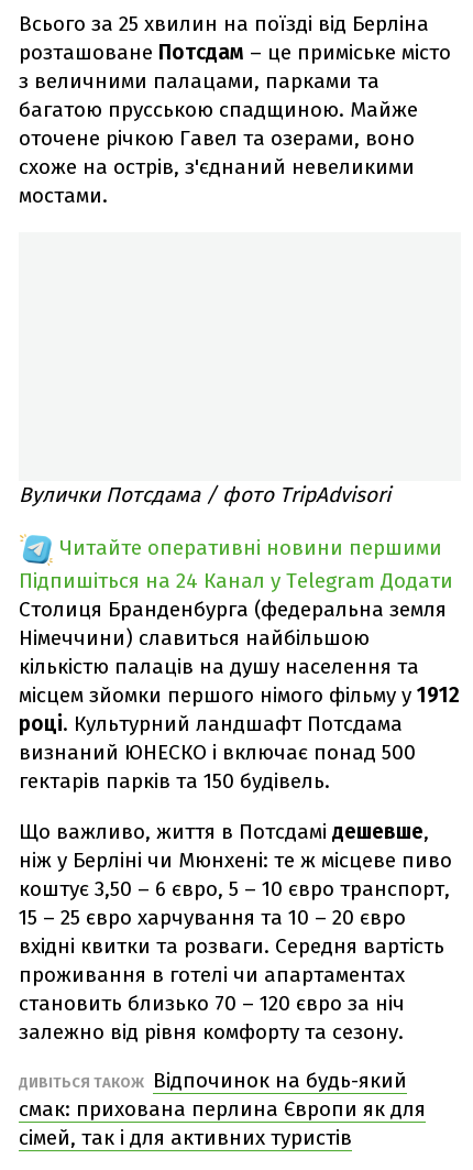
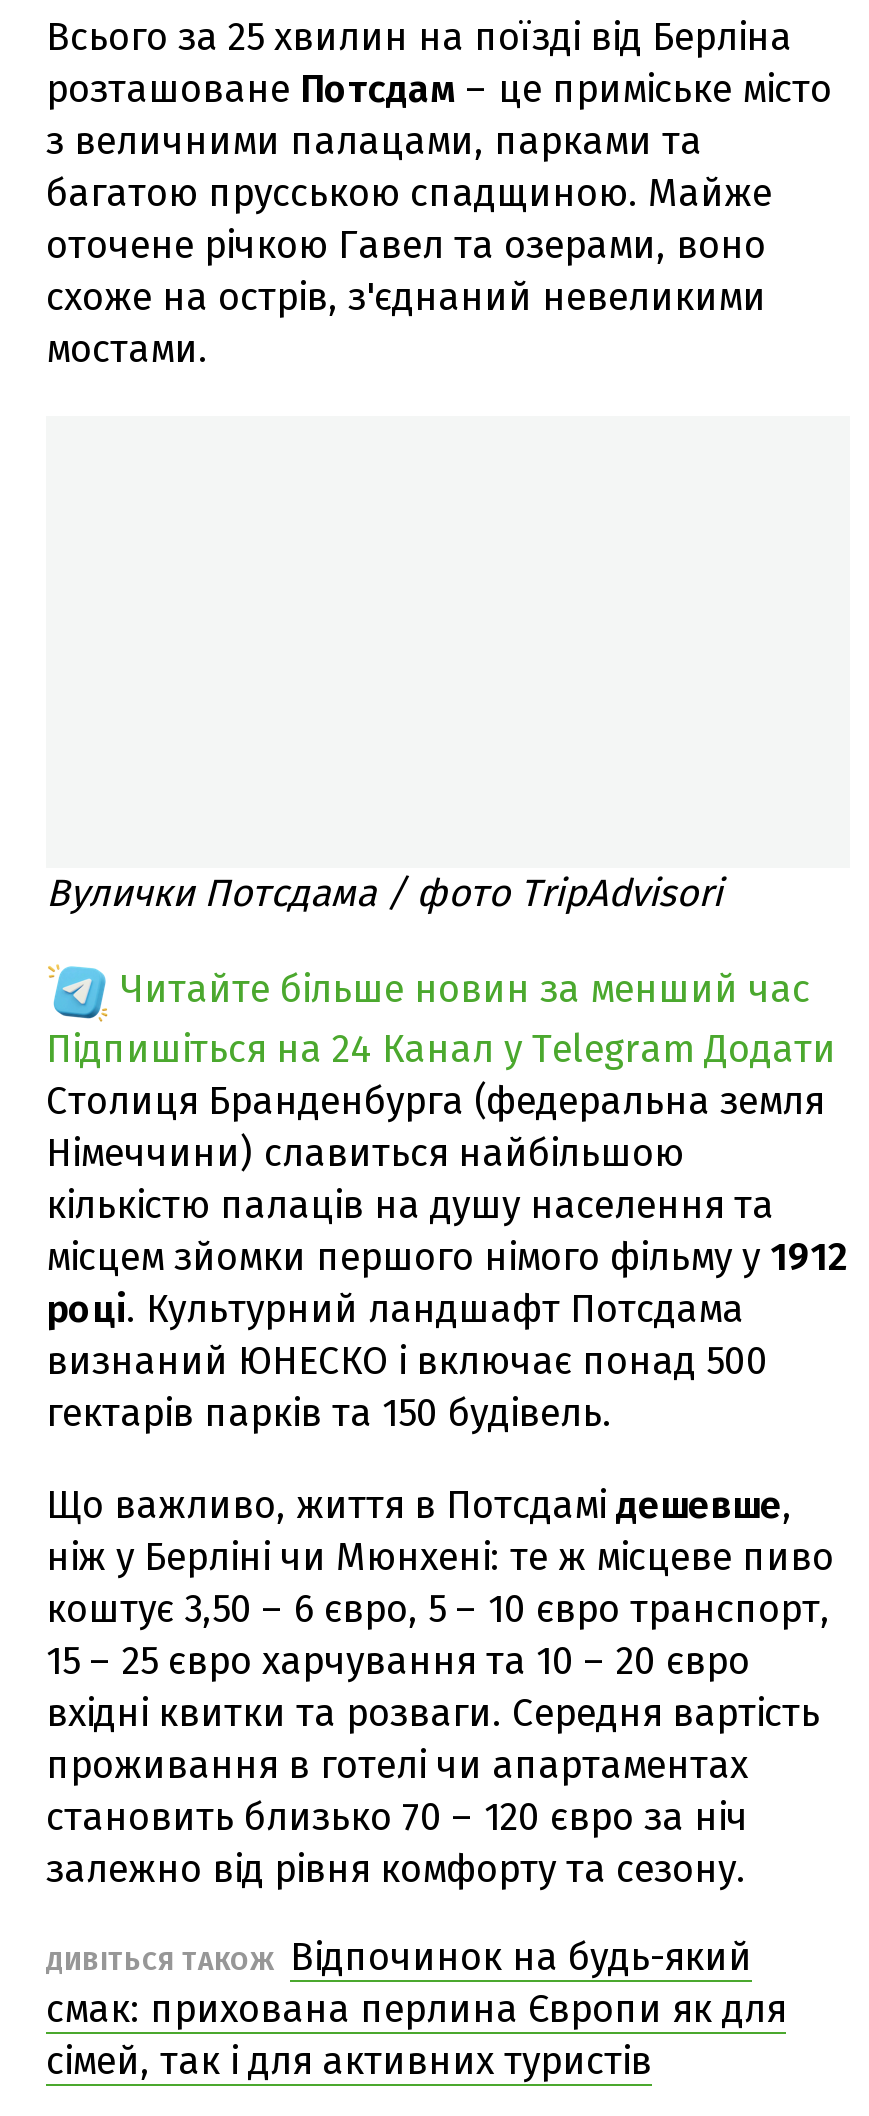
- Читайте оперативні новини першими
+ Читайте більше новин за менший час
